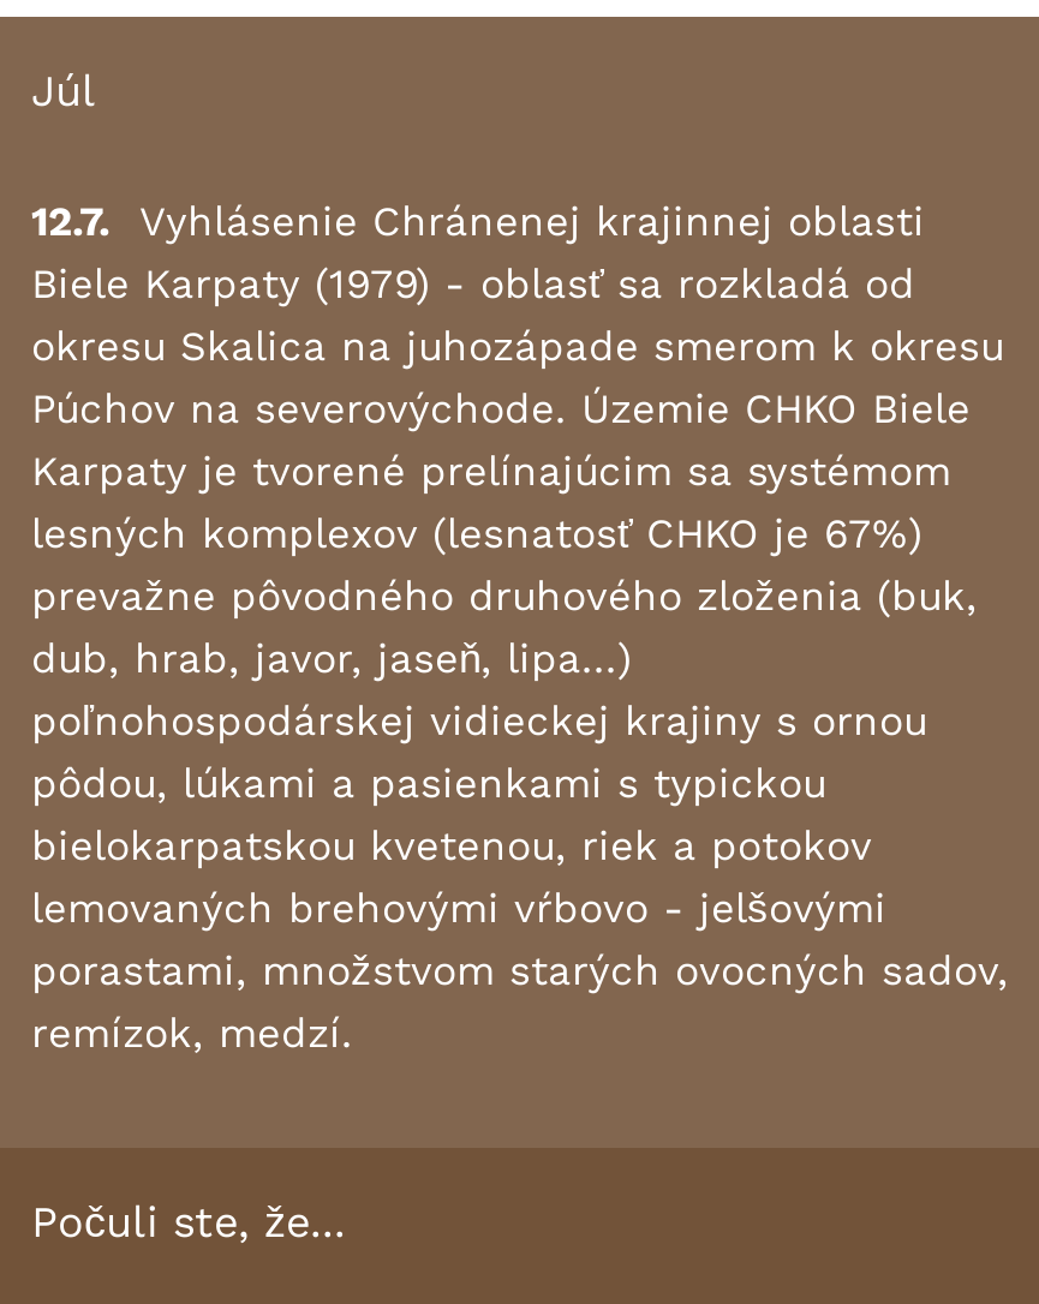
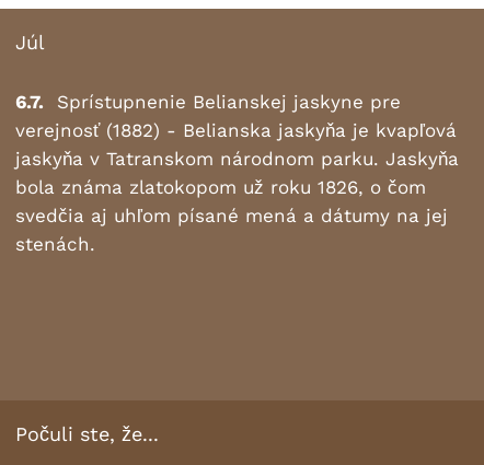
- 12.7. Vyhlásenie Chránenej krajinnej oblasti
- Biele Karpaty (1979) - oblasť sa rozkladá od
- okresu Skalica na juhozápade smerom k okresu
- Púchov na severovýchode. Územie CHKO Biele
- Karpaty je tvorené prelínajúcim sa systémom
- lesných komplexov (lesnatosť CHKO je 67%)
- prevažne pôvodného druhového zloženia (buk,
- dub, hrab, javor, jaseň, lipa...)
- poľnohospodárskej vidieckej krajiny s ornou
- pôdou, lúkami a pasienkami s typickou
- bielokarpatskou kvetenou, riek a potokov
- lemovaných brehovými vŕbovo - jelšovými
- porastami, množstvom starých ovocných sadov,
- remízok, medzí.
+ 6.7. Sprístupnenie Belianskej jaskyne pre
+ verejnosť (1882) - Belianska jaskyňa je kvapľová
+ jaskyňa v Tatranskom národnom parku. Jaskyňa
+ bola známa zlatokopom už roku 1826, o čom
+ svedčia aj uhľom písané mená a dátumy na jej
+ stenách.
